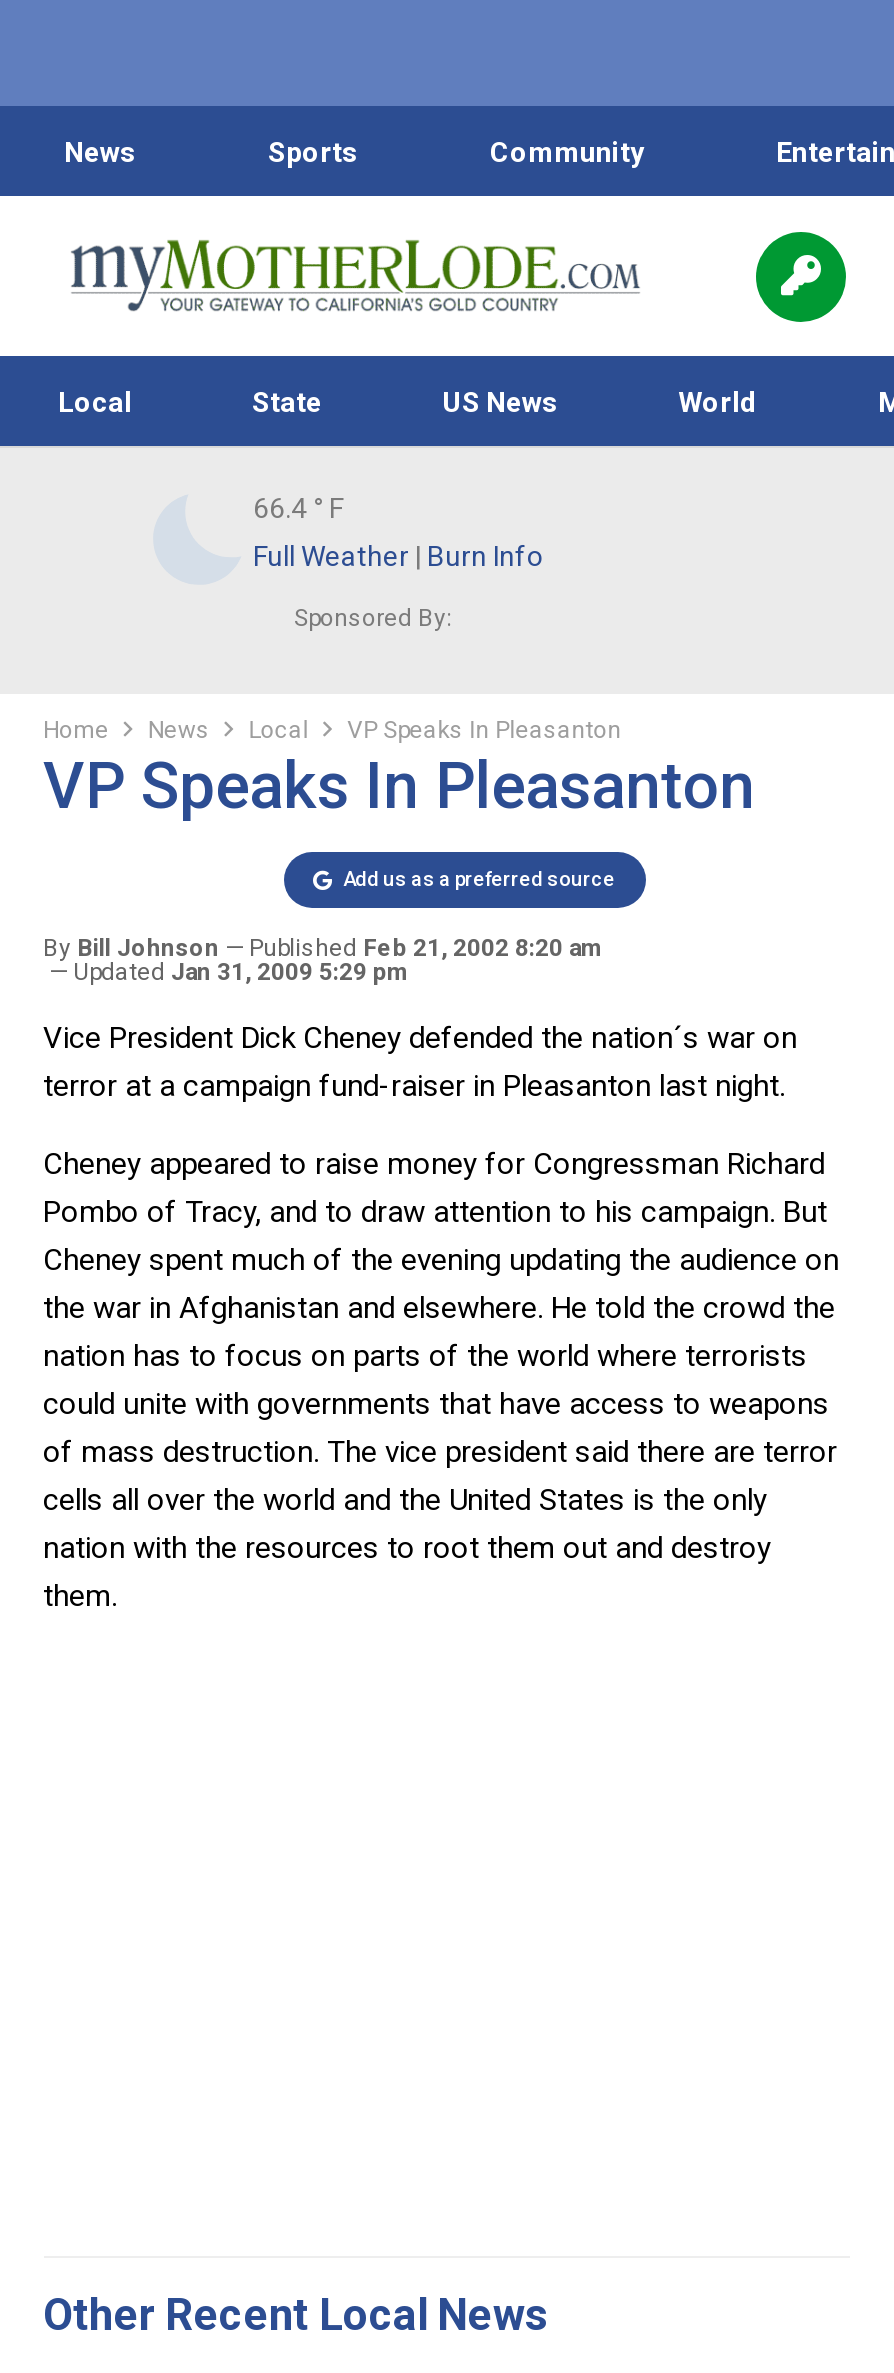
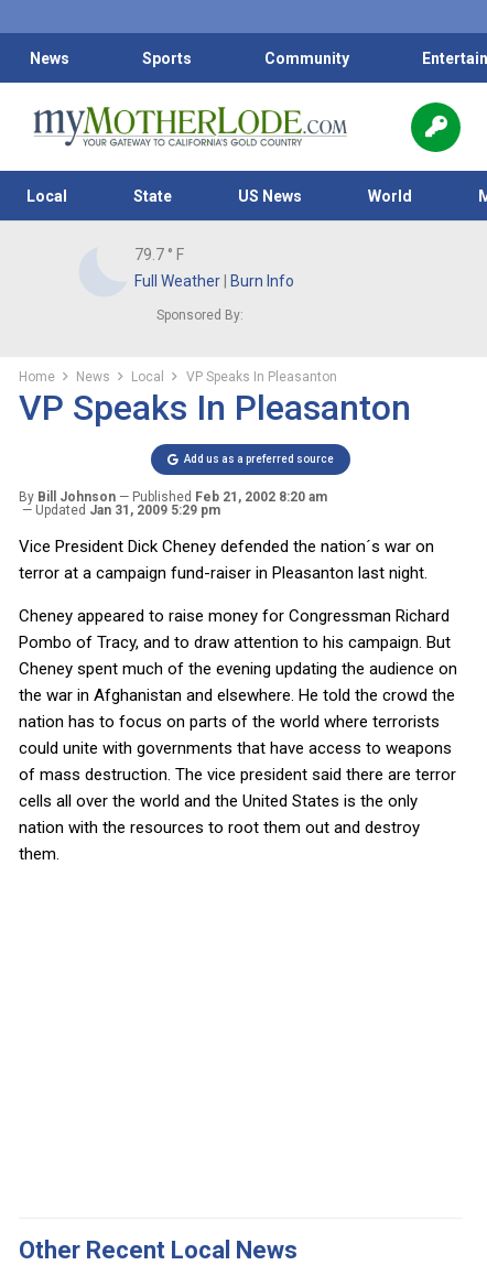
- 66.4 ° F
+ 79.7 ° F
